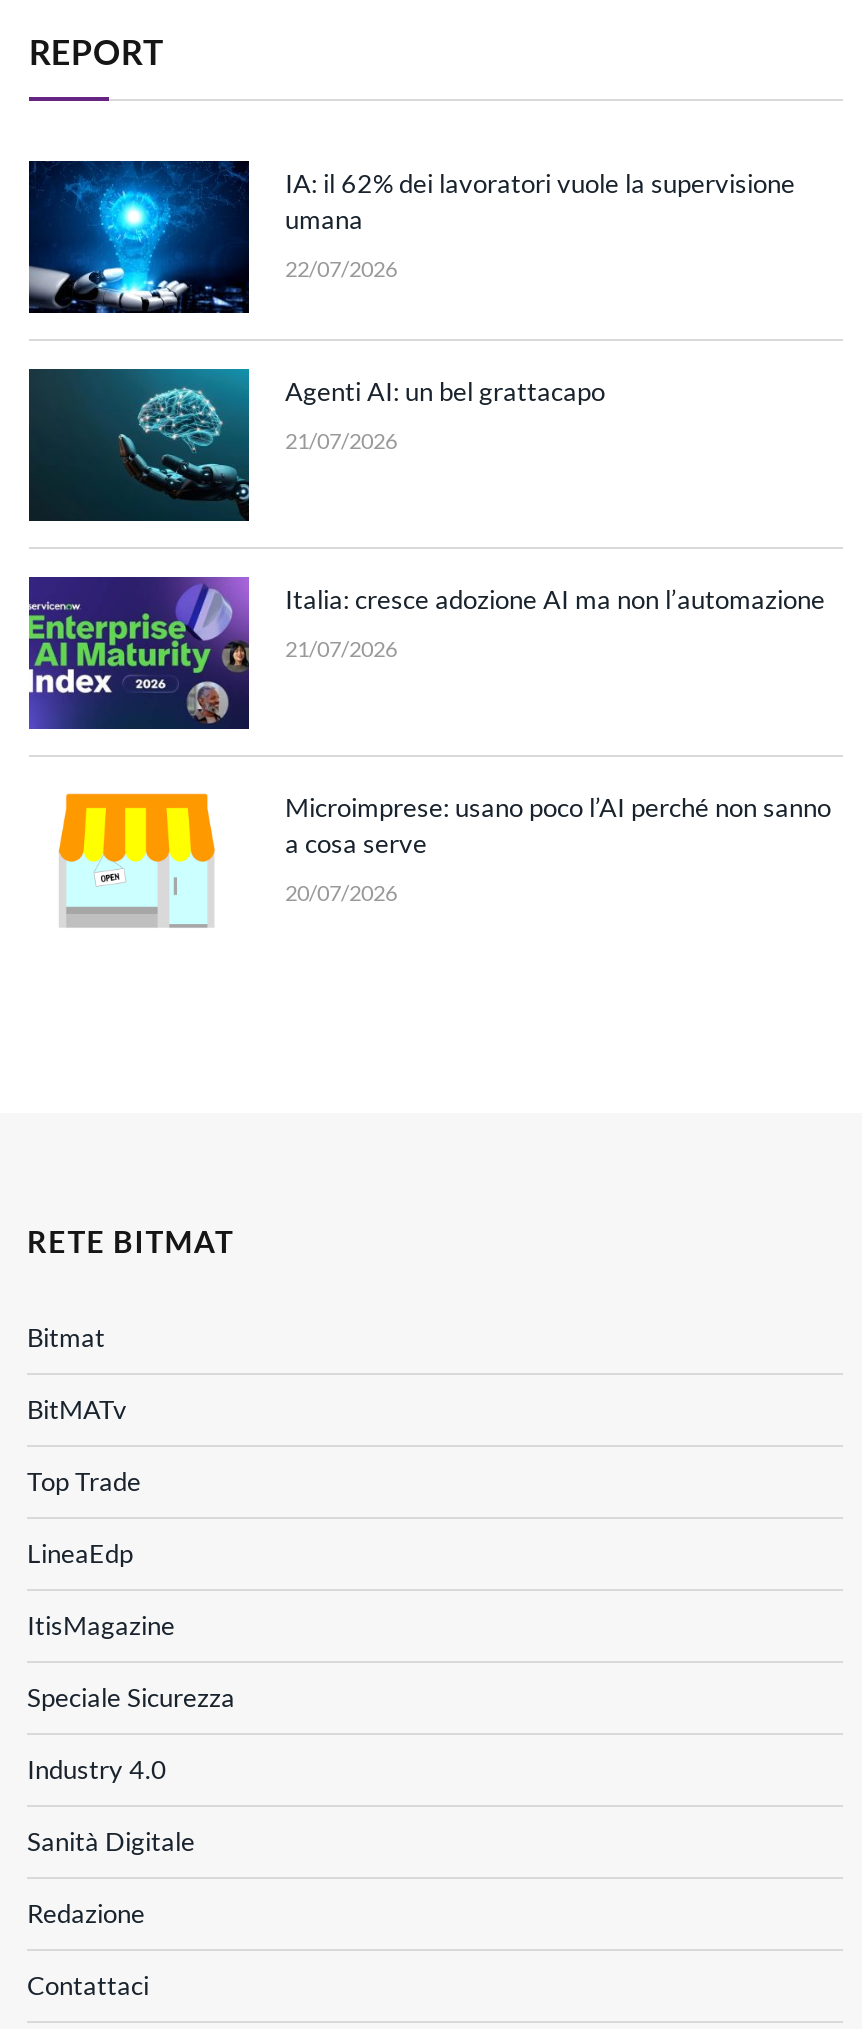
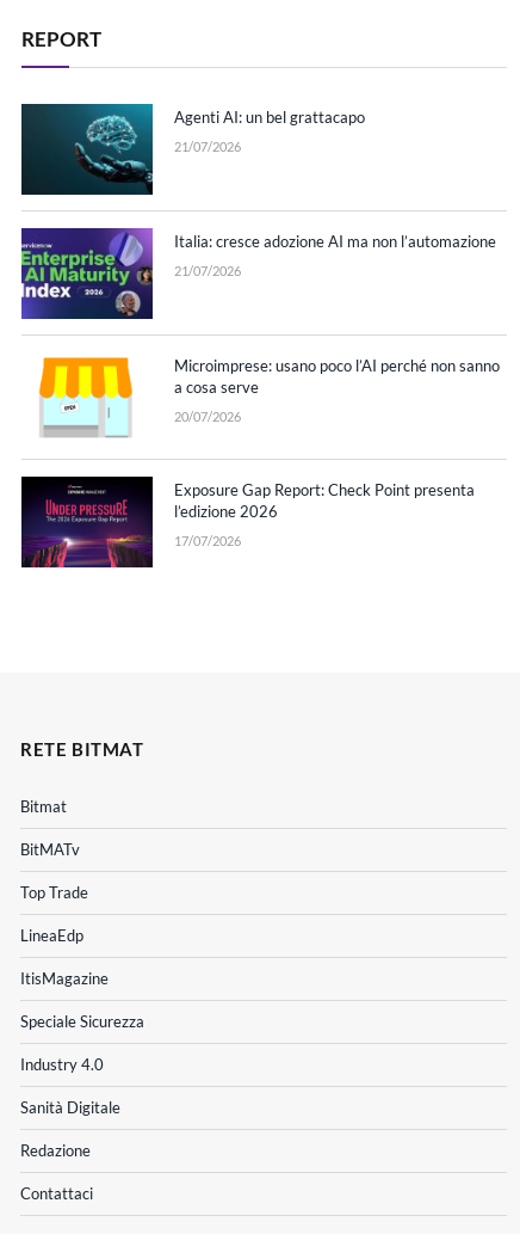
- [image]
- IA: il 62% dei lavoratori vuole la supervisione
- umana
- 22/07/2026

moved up: [image] | Agenti AI: un bel grattacapo | 21/07/2026 | Italia: cresce adozione AI ma non l’automazione | 21/07/2026 | Microimprese: usano poco l’AI perché non sanno | a cosa serve | 20/07/2026

+ [image]
+ Exposure Gap Report: Check Point presenta
+ l’edizione 2026
+ 17/07/2026
